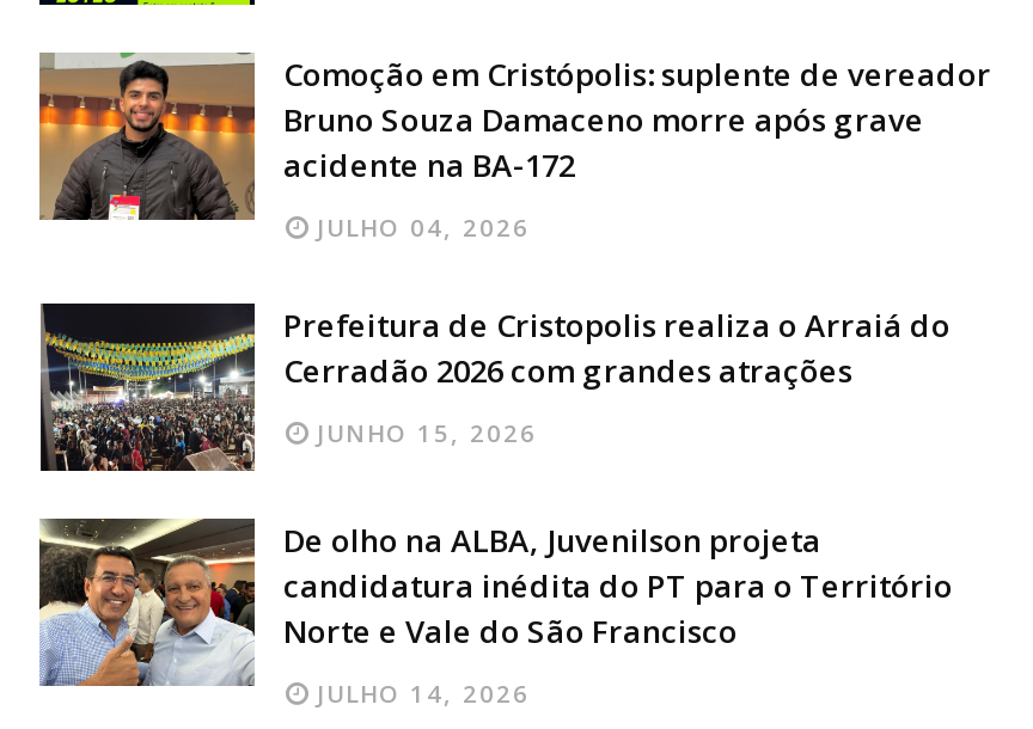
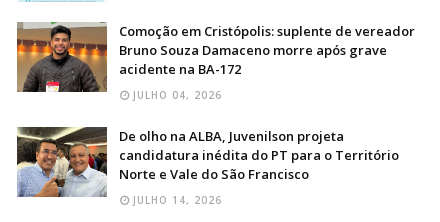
- [image]
- Prefeitura de Cristopolis realiza o Arraiá do
- Cerradão 2026 com grandes atrações
- JUNHO 15, 2026
